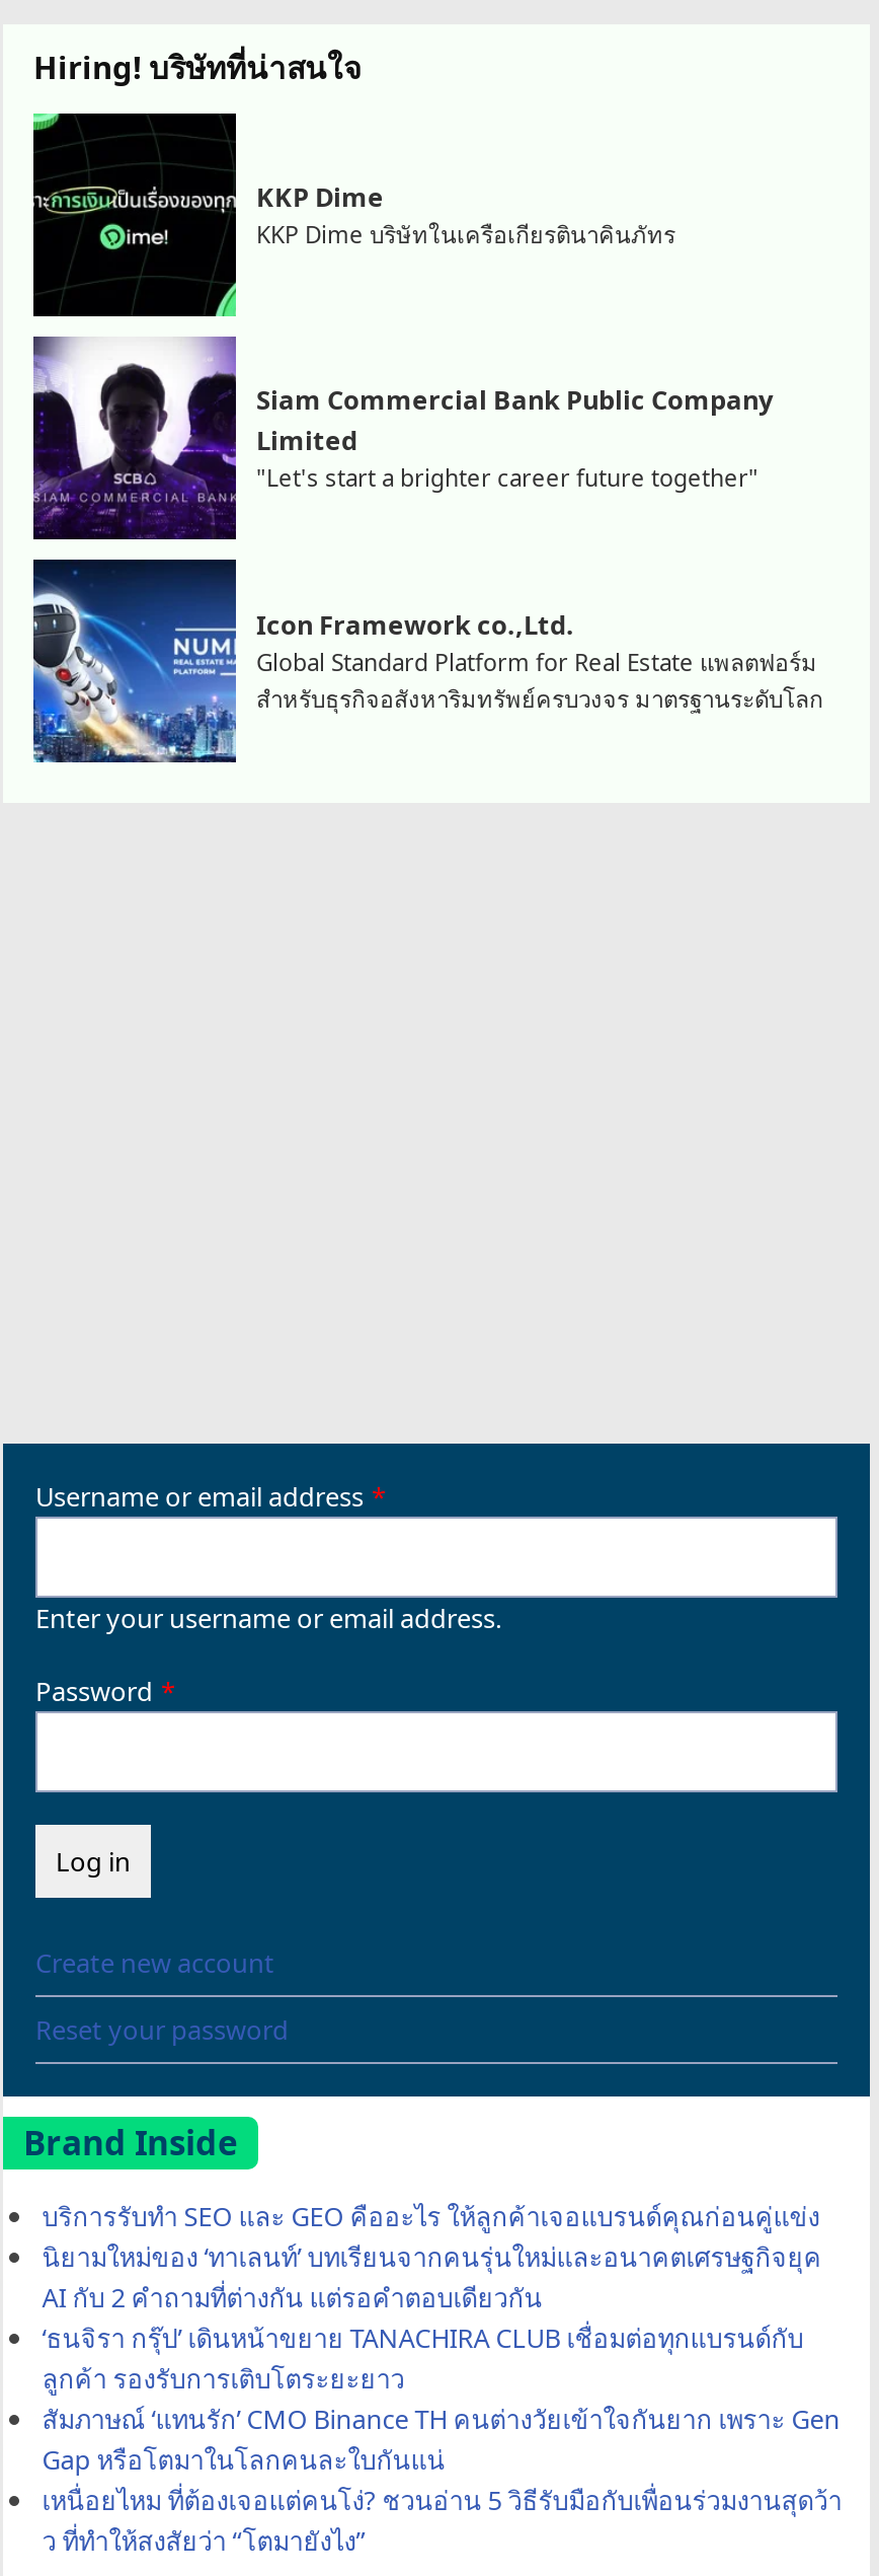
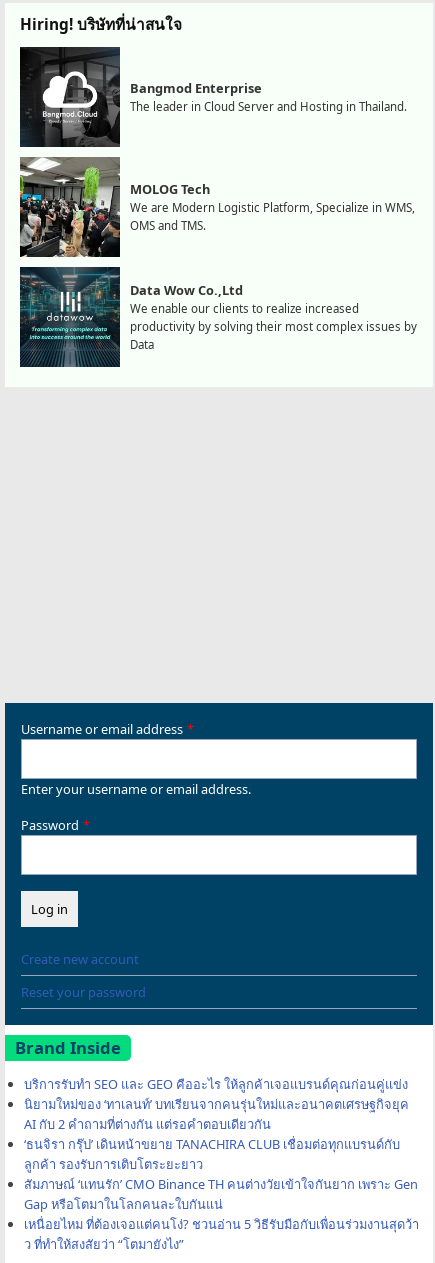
- [image]
- KKP Dime
- KKP Dime บริษัทในเครือเกียรตินาคินภัทร
+ [image]
+ Bangmod Enterprise
+ The leader in Cloud Server and Hosting in Thailand.

- [image]
- Siam Commercial Bank Public Company
- Limited
- "Let's start a brighter career future together"
+ [image]
+ MOLOG Tech
+ We are Modern Logistic Platform, Specialize in WMS,
+ OMS and TMS.

- [image]
- Icon Framework co.,Ltd.
- Global Standard Platform for Real Estate แพลตฟอร์ม
- สำหรับธุรกิจอสังหาริมทรัพย์ครบวงจร มาตรฐานระดับโลก
+ [image]
+ Data Wow Co.,Ltd
+ We enable our clients to realize increased
+ productivity by solving their most complex issues by
+ Data
